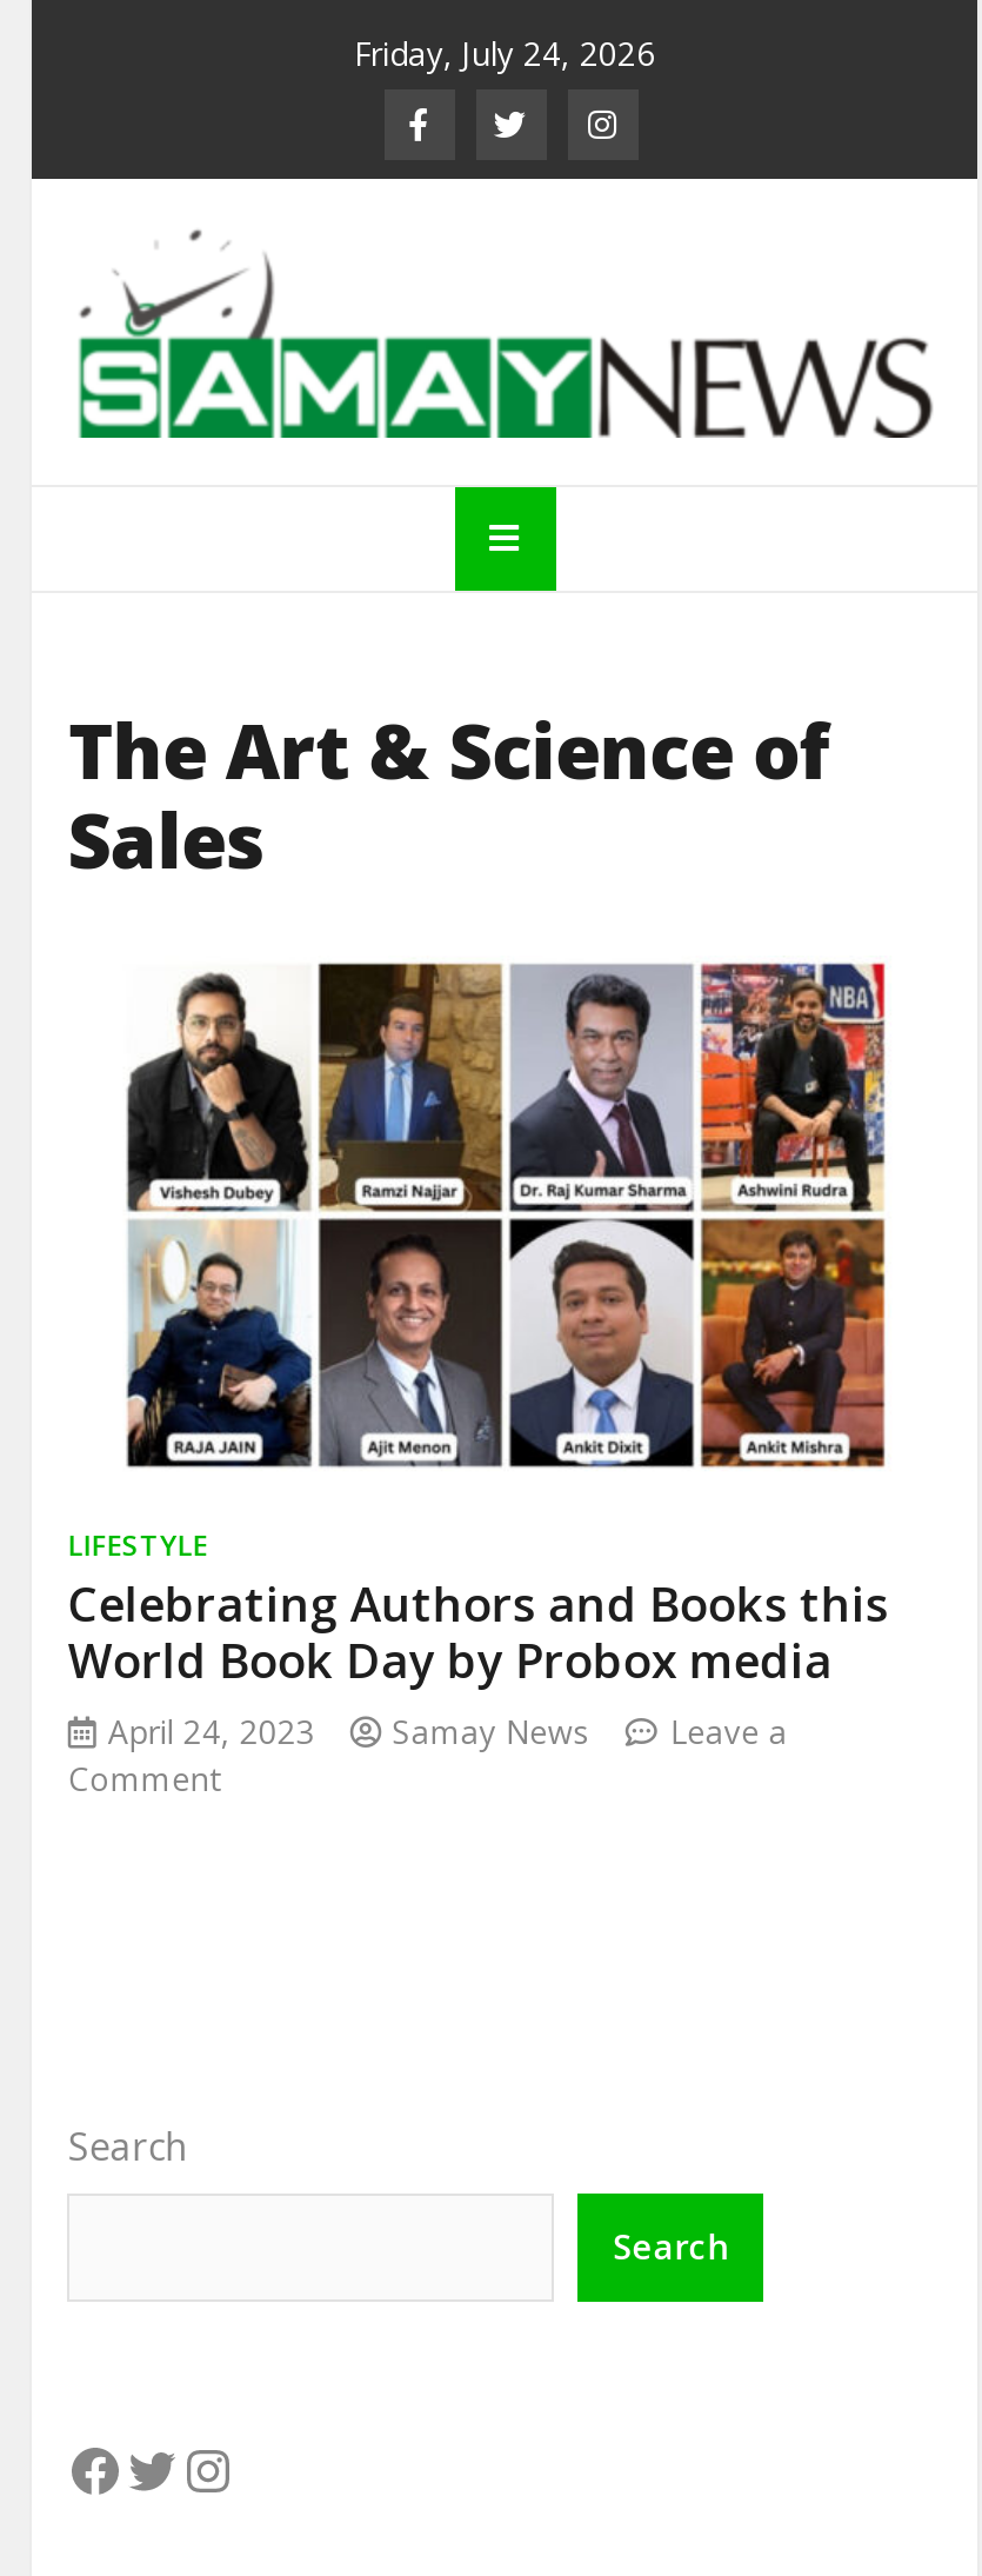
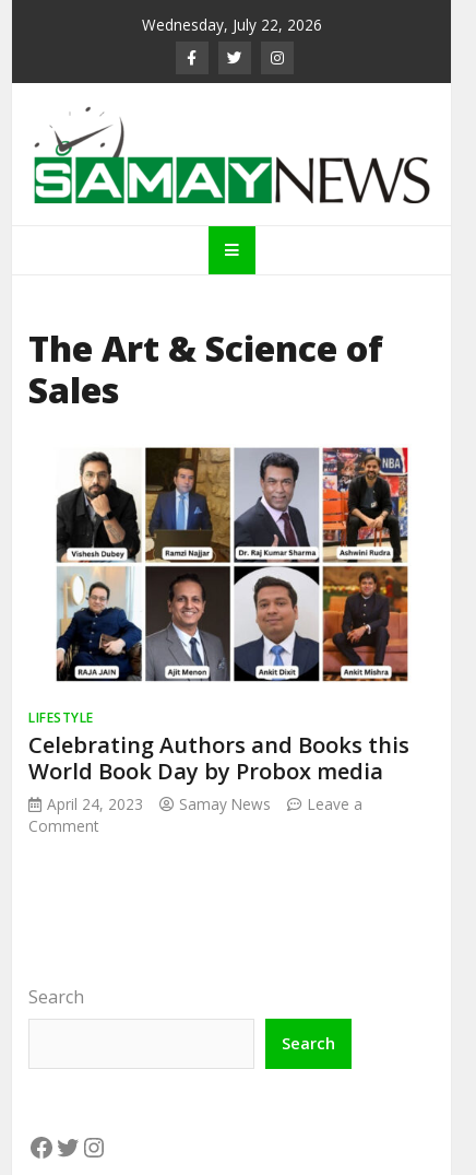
- Friday, July 24, 2026
+ Wednesday, July 22, 2026
